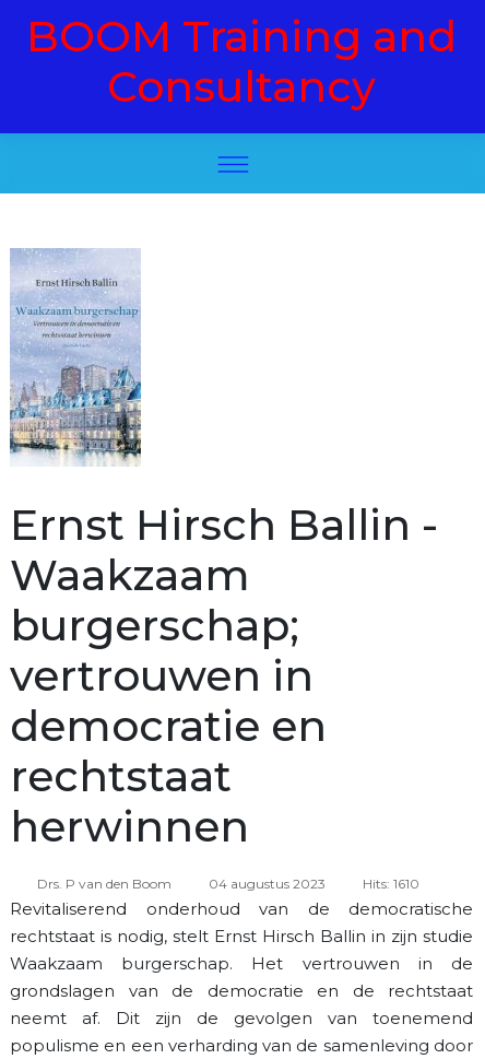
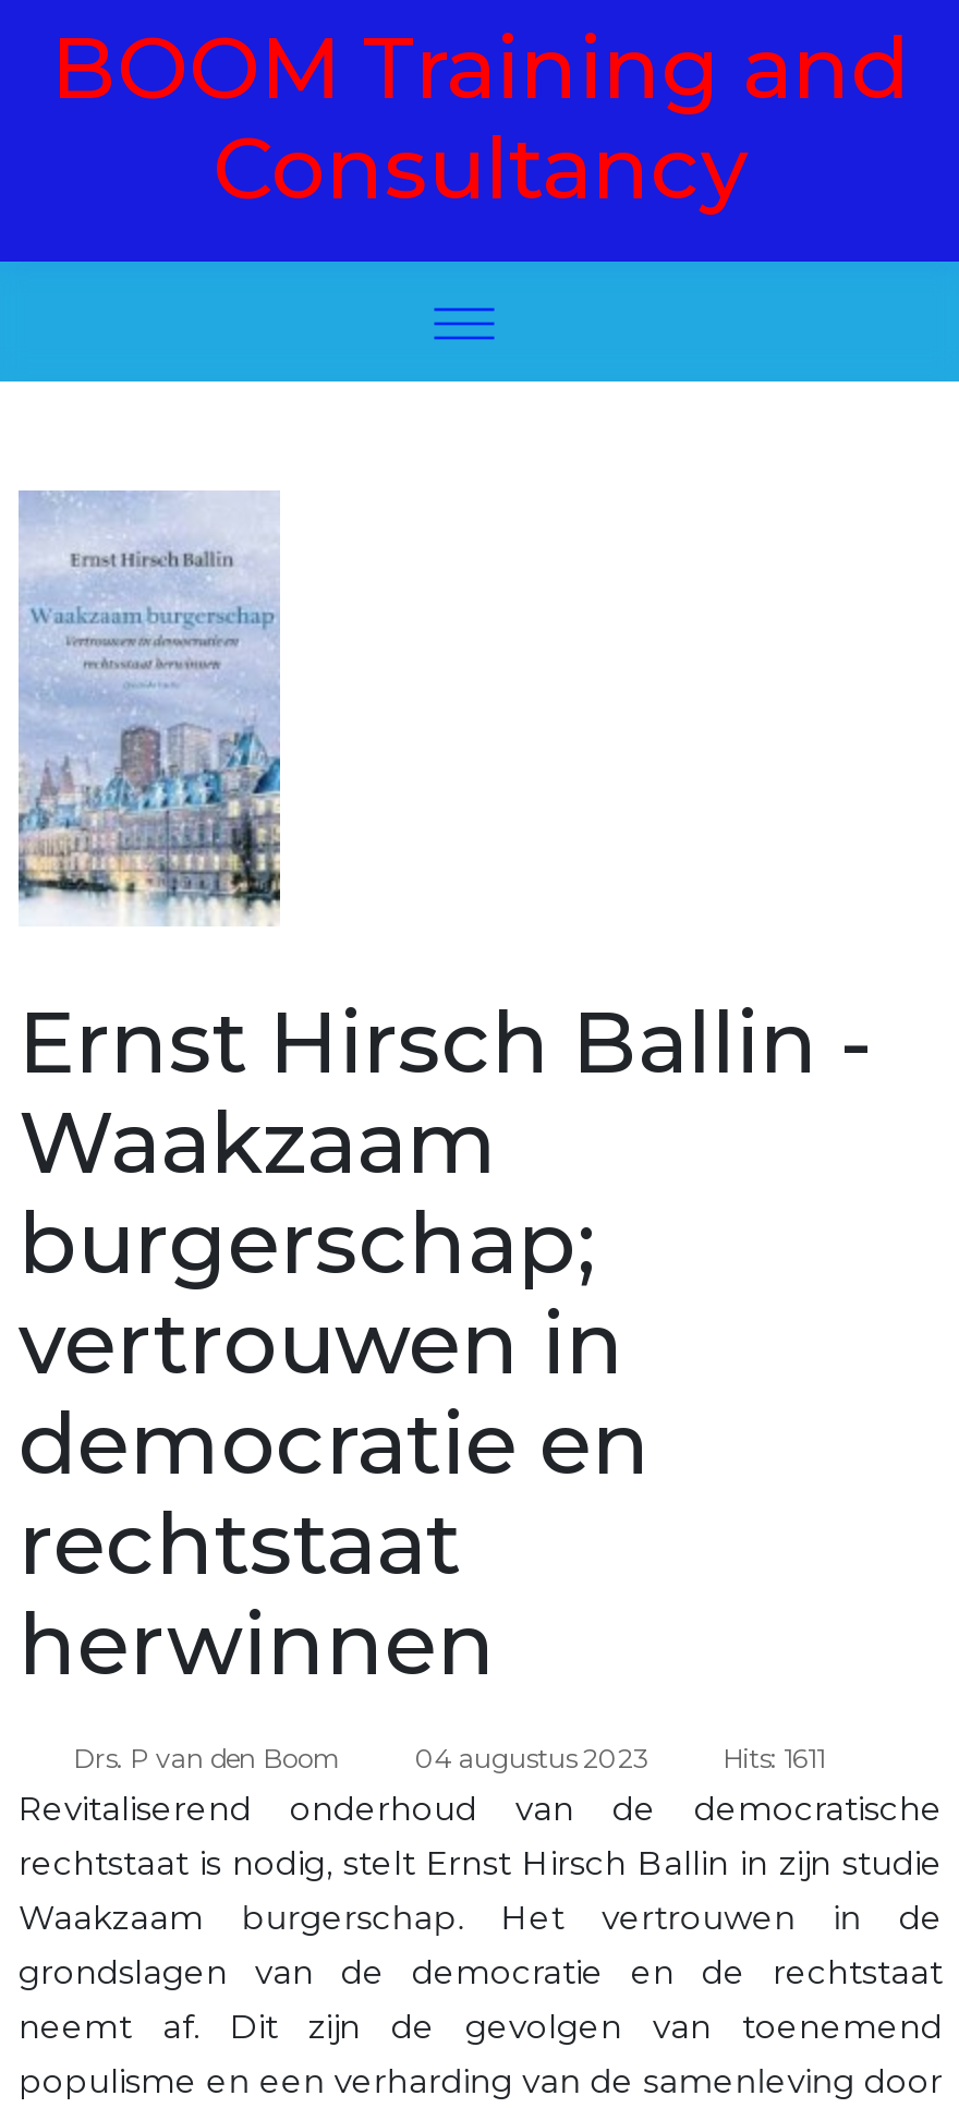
- Hits: 1610
+ Hits: 1611
